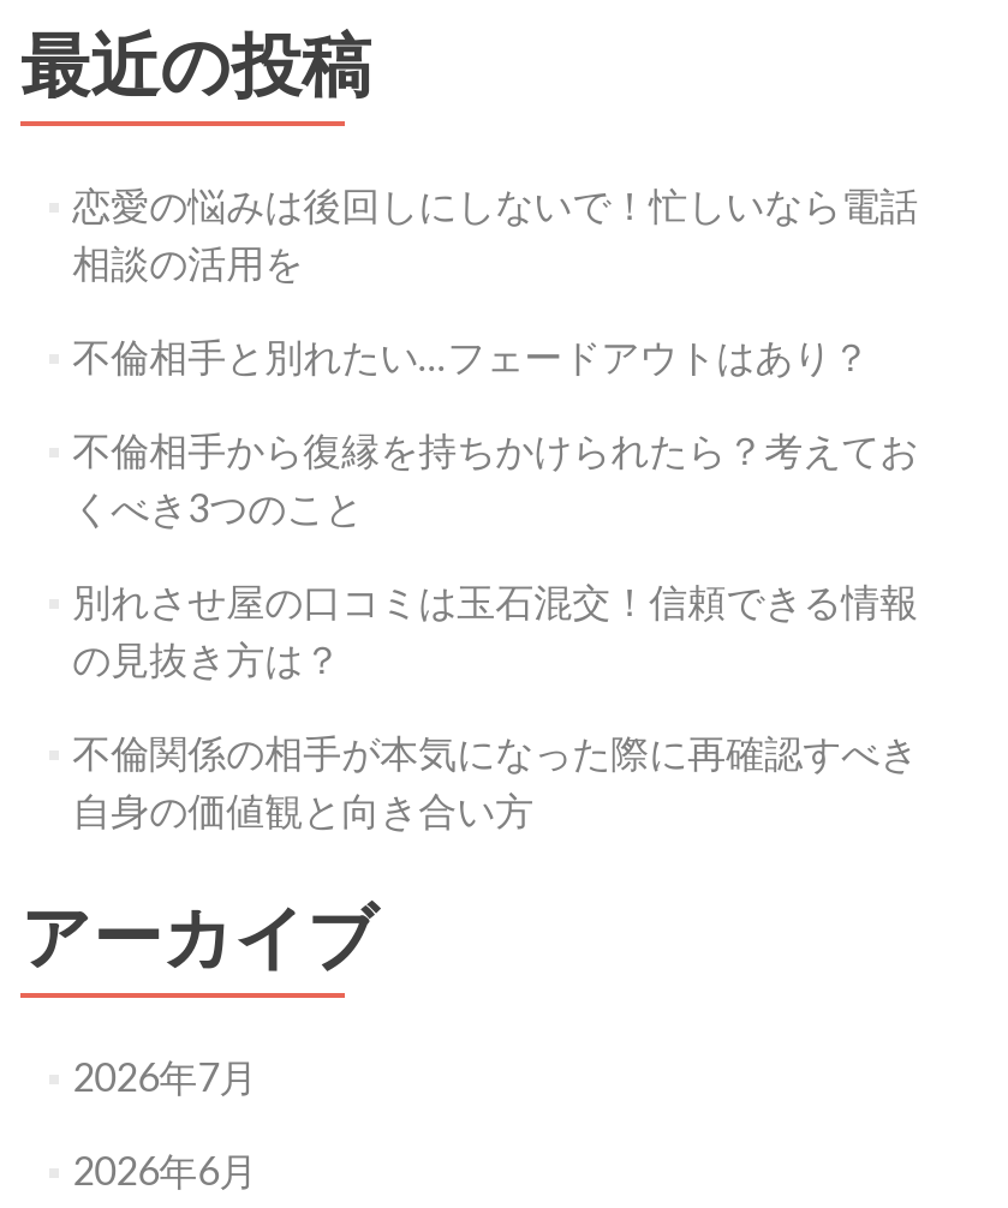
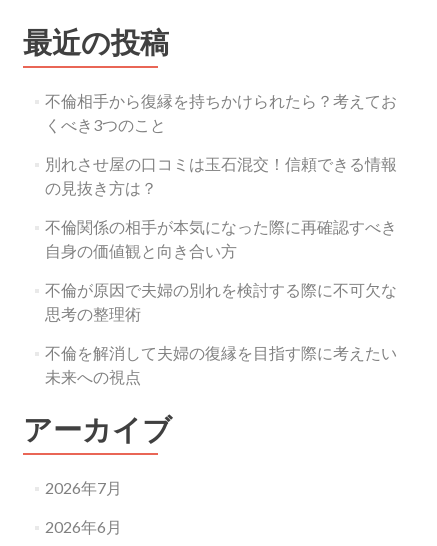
- 恋愛の悩みは後回しにしないで！忙しいなら電話
- 相談の活用を
- 不倫相手と別れたい…フェードアウトはあり？

moved up: 不倫相手から復縁を持ちかけられたら？考えてお | くべき3つのこと | 別れさせ屋の口コミは玉石混交！信頼できる情報 | の見抜き方は？ | 不倫関係の相手が本気になった際に再確認すべき | 自身の価値観と向き合い方

+ 不倫が原因で夫婦の別れを検討する際に不可欠な
+ 思考の整理術
+ 不倫を解消して夫婦の復縁を目指す際に考えたい
+ 未来への視点
